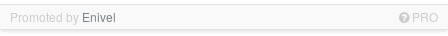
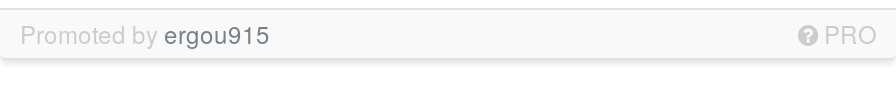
- Promoted by Enivel
+ Promoted by ergou915
